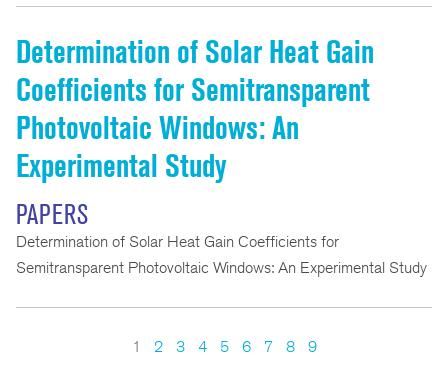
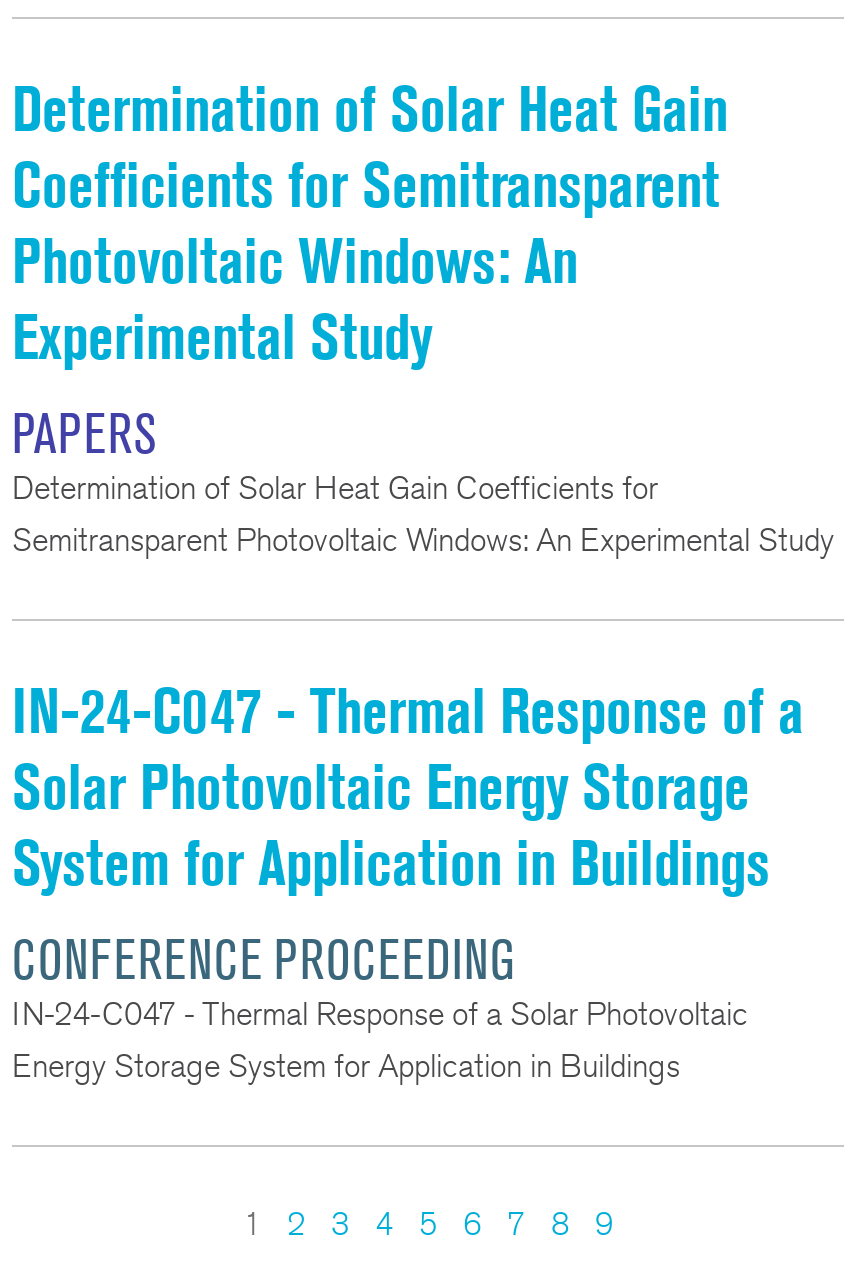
+ IN-24-C047 - Thermal Response of a
+ Solar Photovoltaic Energy Storage
+ System for Application in Buildings
+ CONFERENCE PROCEEDING
+ IN-24-C047 - Thermal Response of a Solar Photovoltaic
+ Energy Storage System for Application in Buildings
